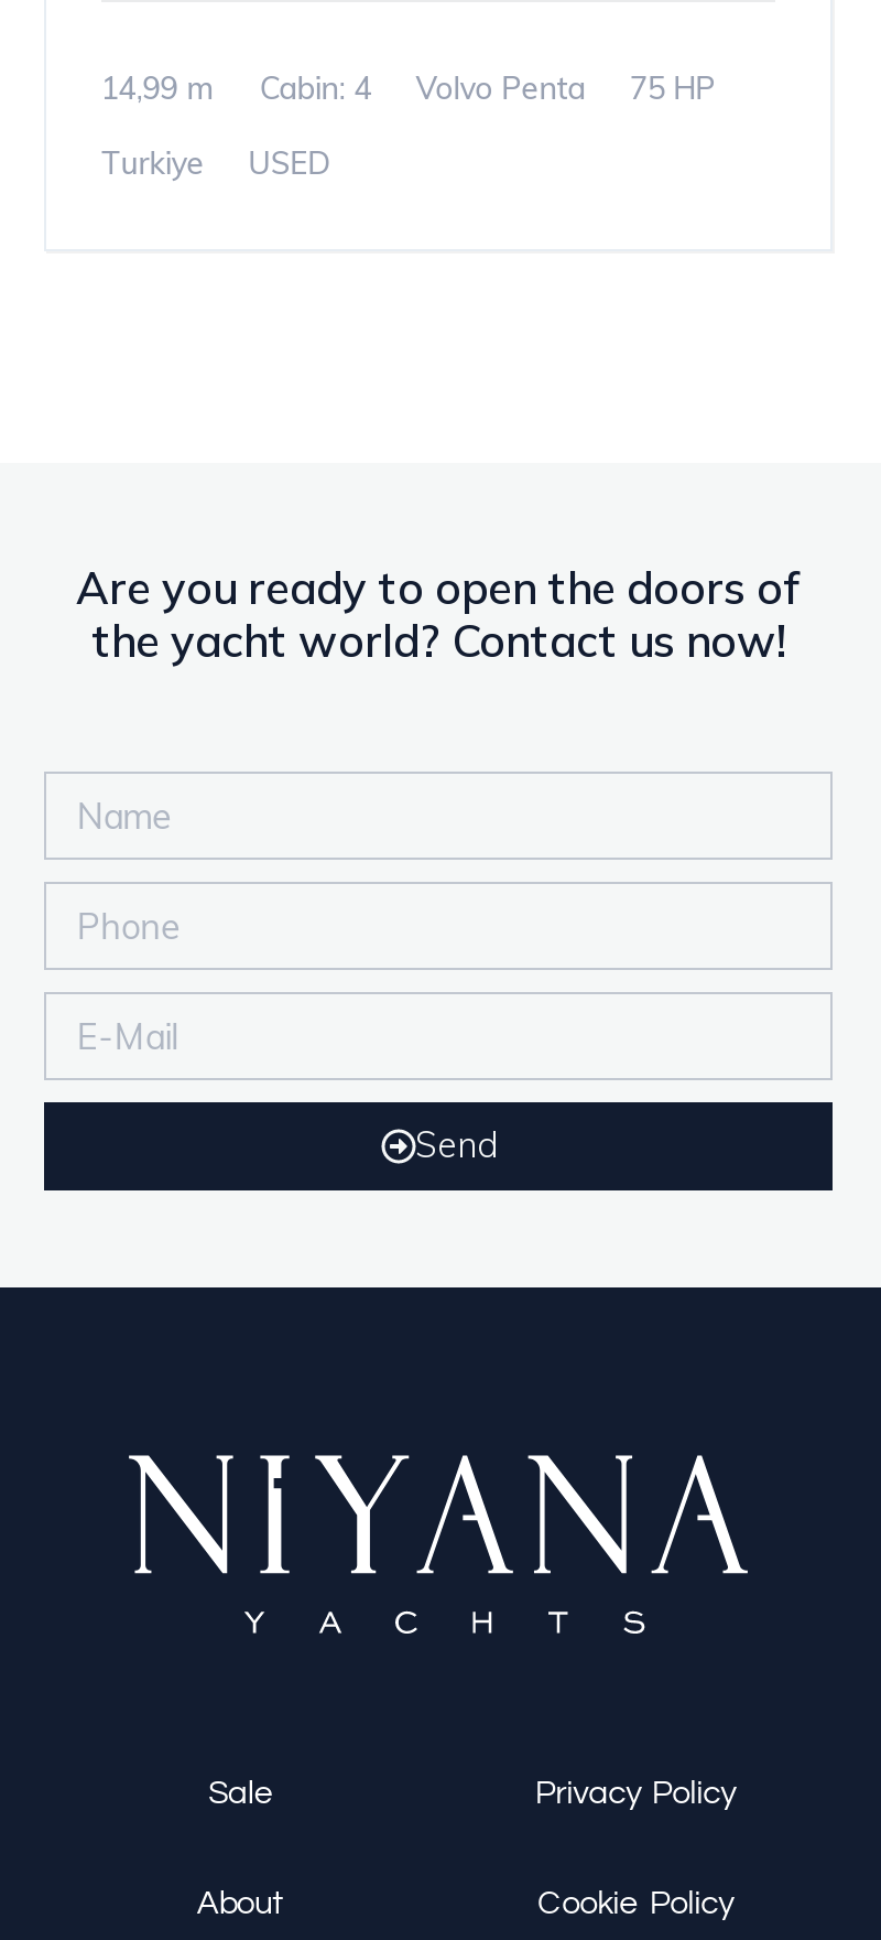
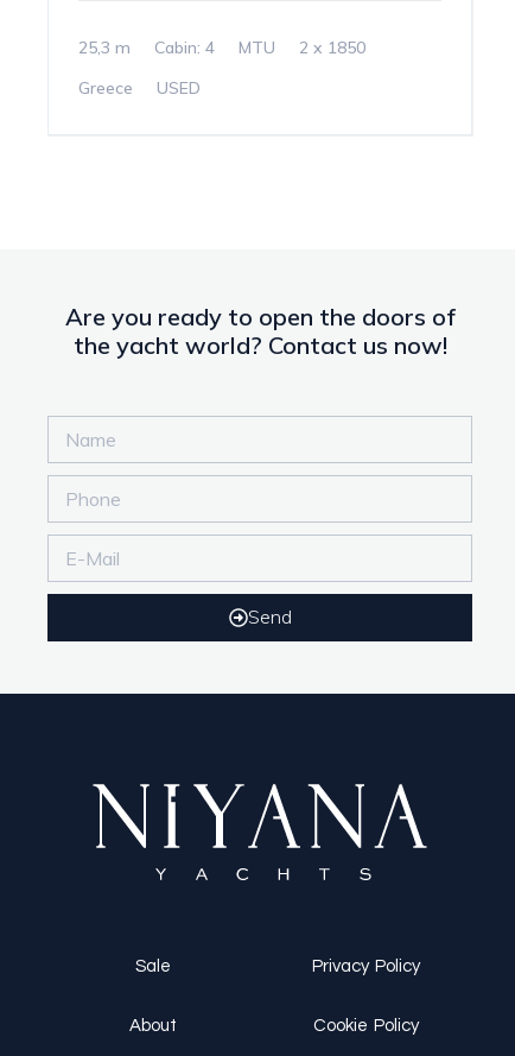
- 14,99 m
+ 25,3 m

- Volvo Penta
- 75 HP
+ MTU
+ 2 x 1850

- Turkiye
+ Greece
